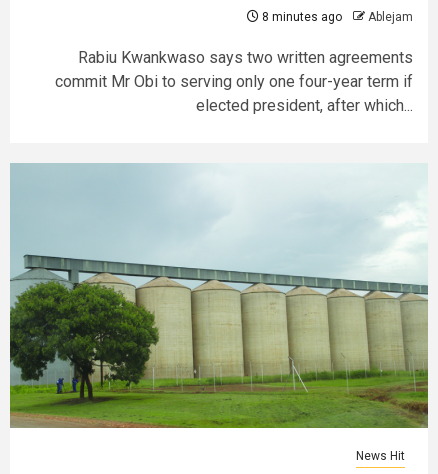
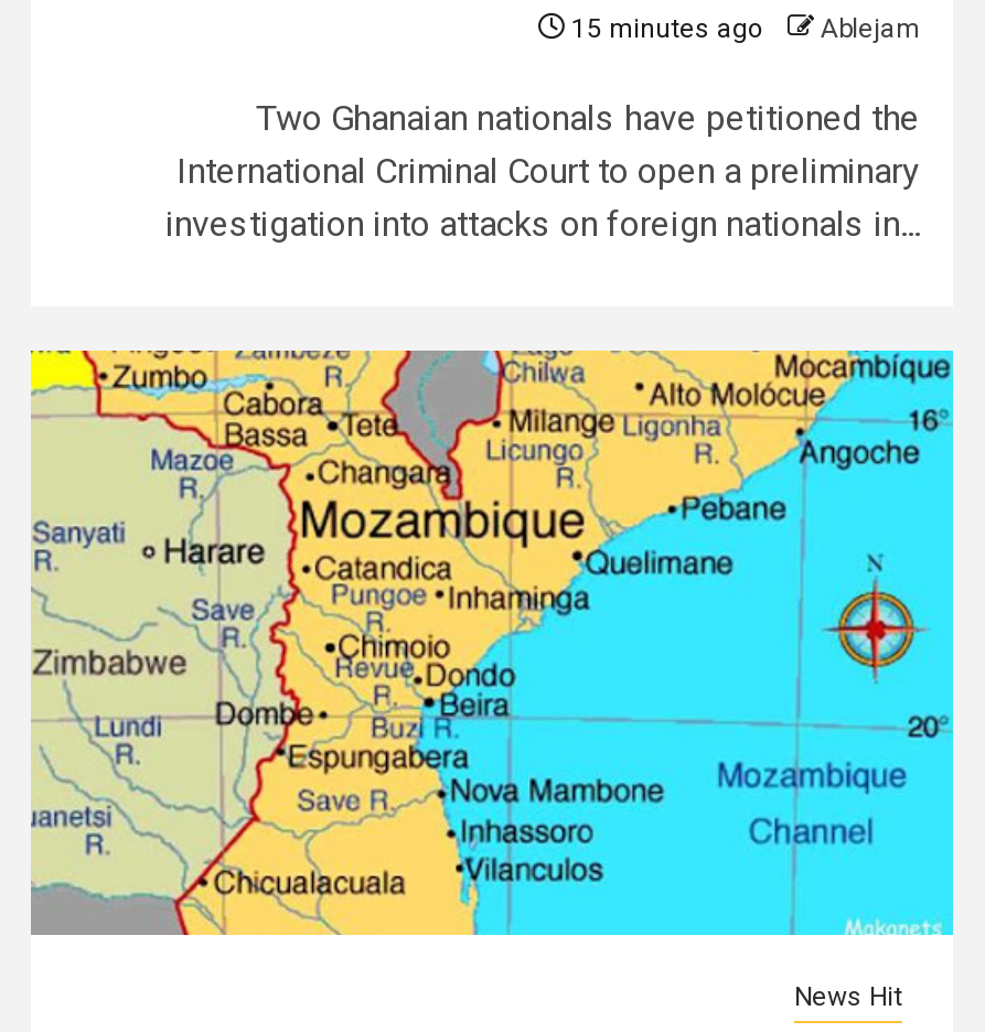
- 8 minutes ago Ablejam
+ 15 minutes ago Ablejam

- Rabiu Kwankwaso says two written agreements
- commit Mr Obi to serving only one four-year term if
- elected president, after which...
+ Two Ghanaian nationals have petitioned the
+ International Criminal Court to open a preliminary
+ investigation into attacks on foreign nationals in...

- [image]
+ [image]
